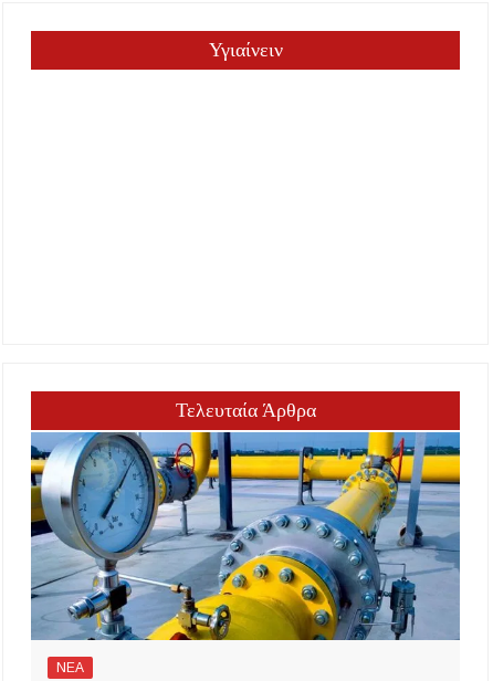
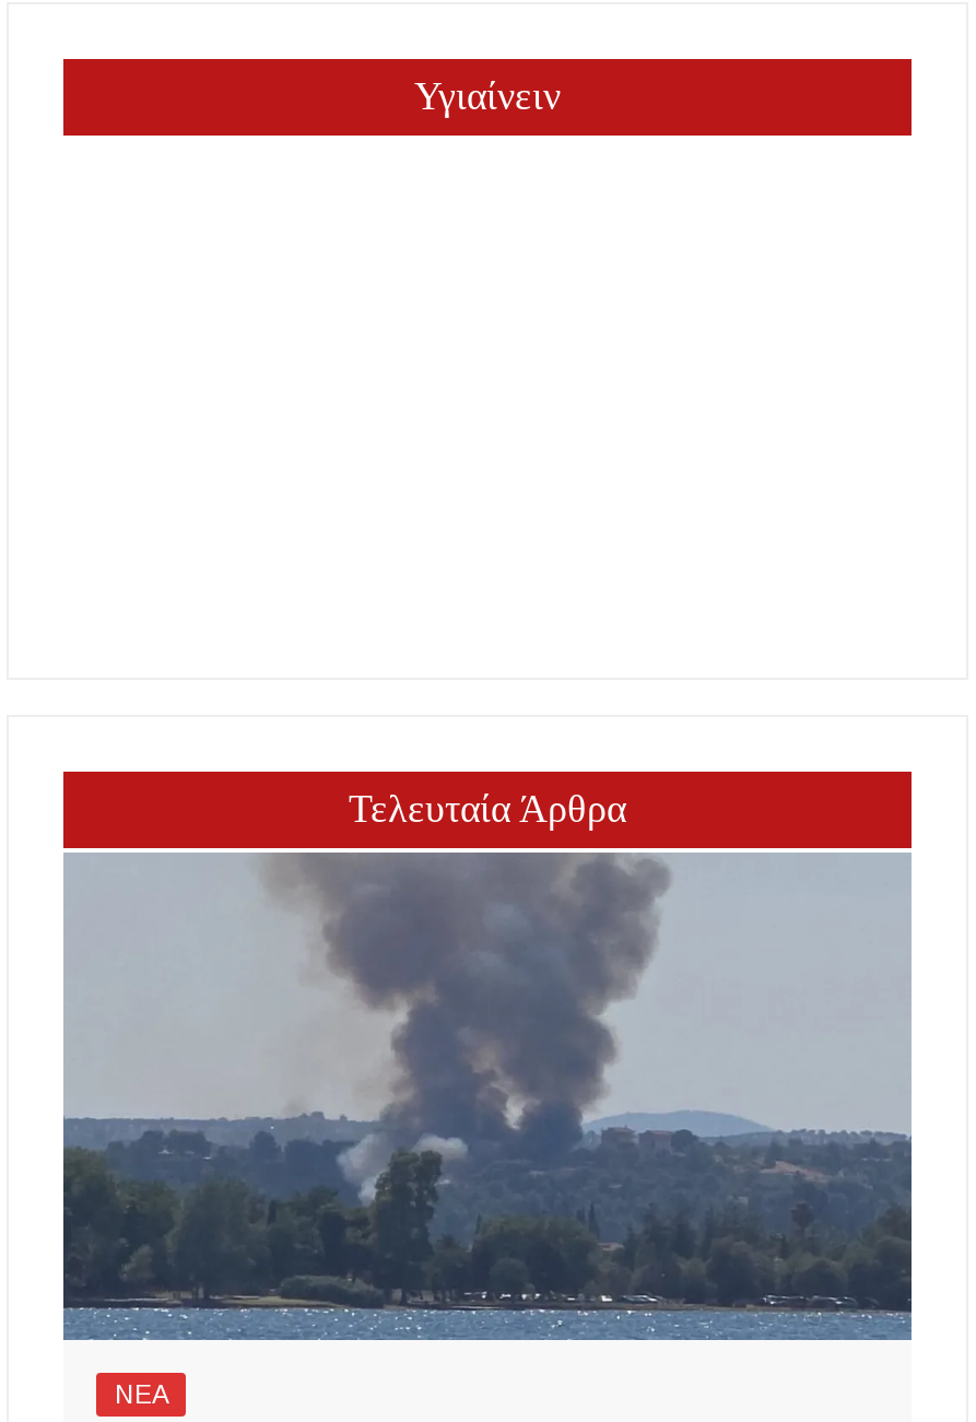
- [image]
+ [image]
